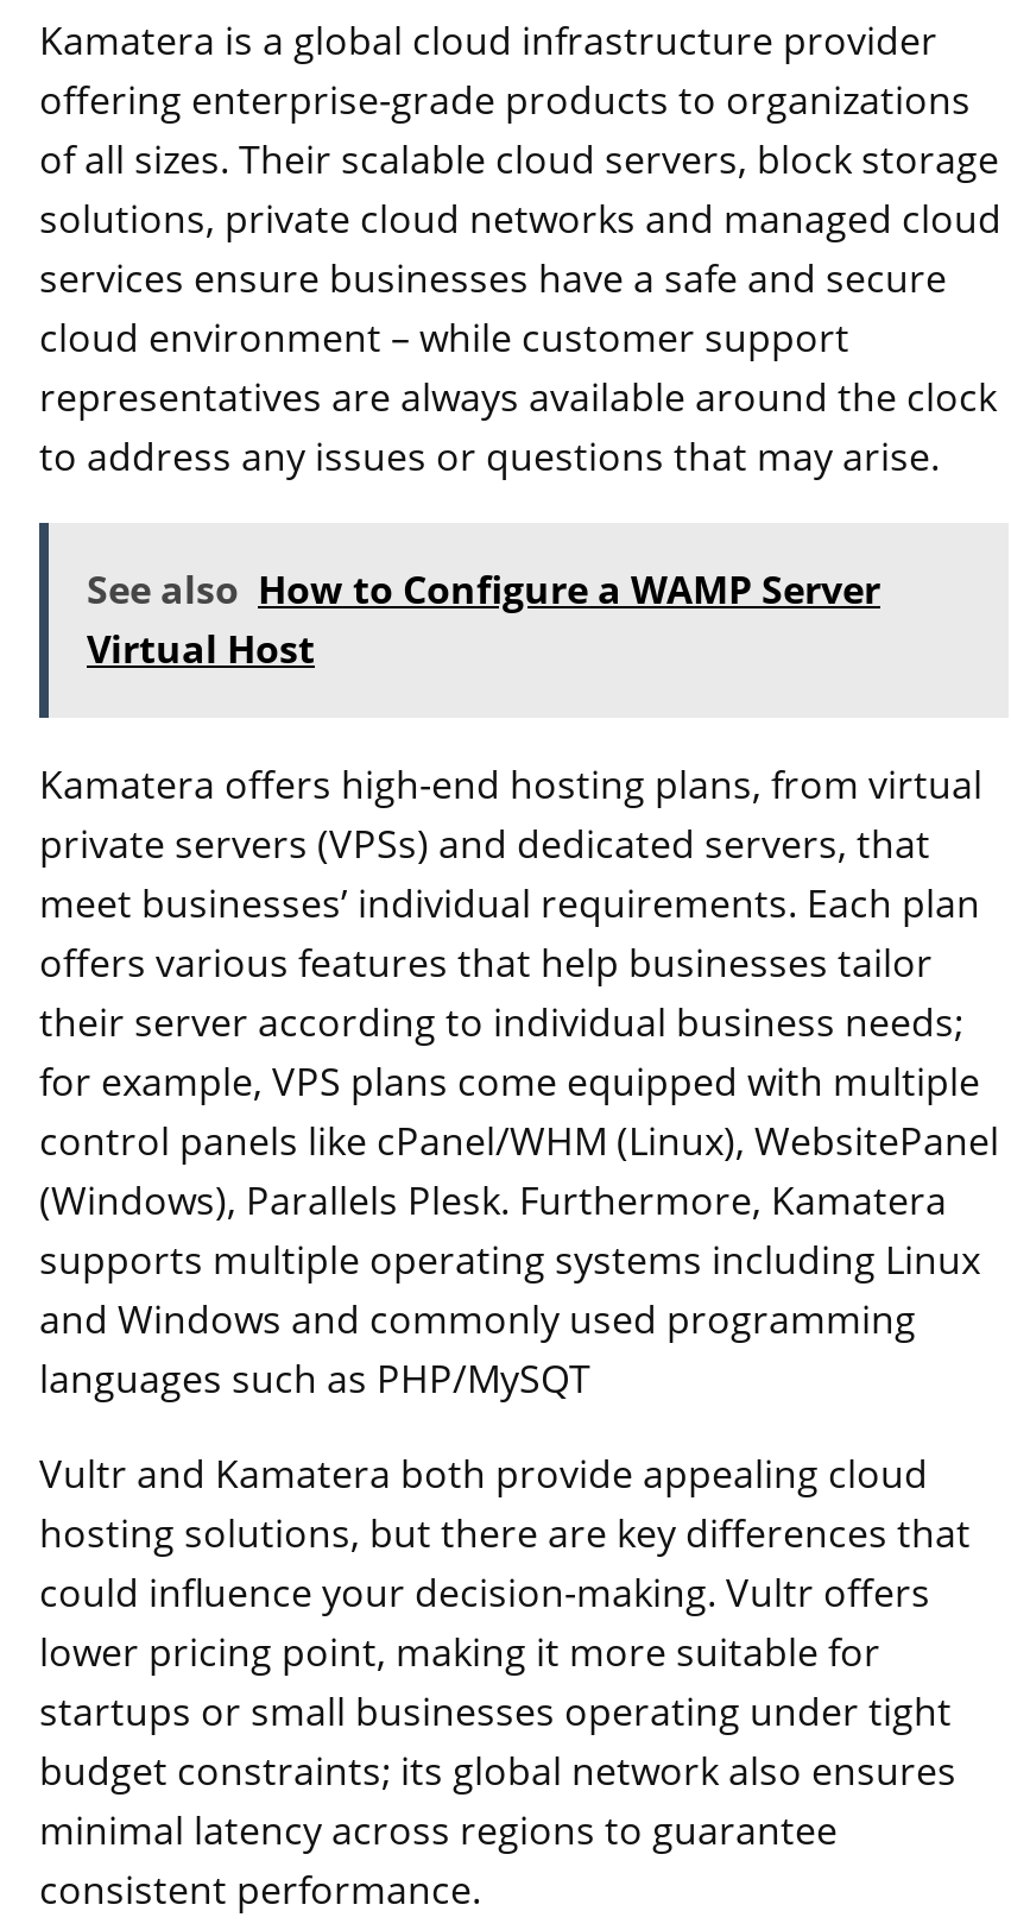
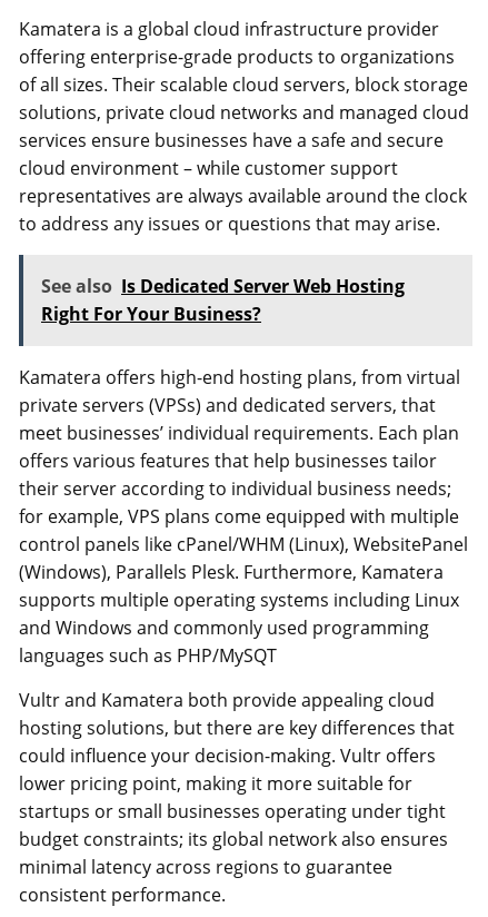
- See also How to Configure a WAMP Server
- Virtual Host
+ See also Is Dedicated Server Web Hosting
+ Right For Your Business?
